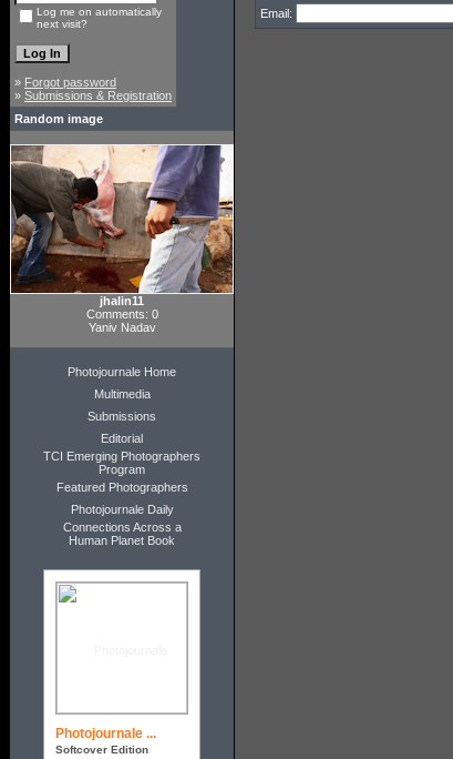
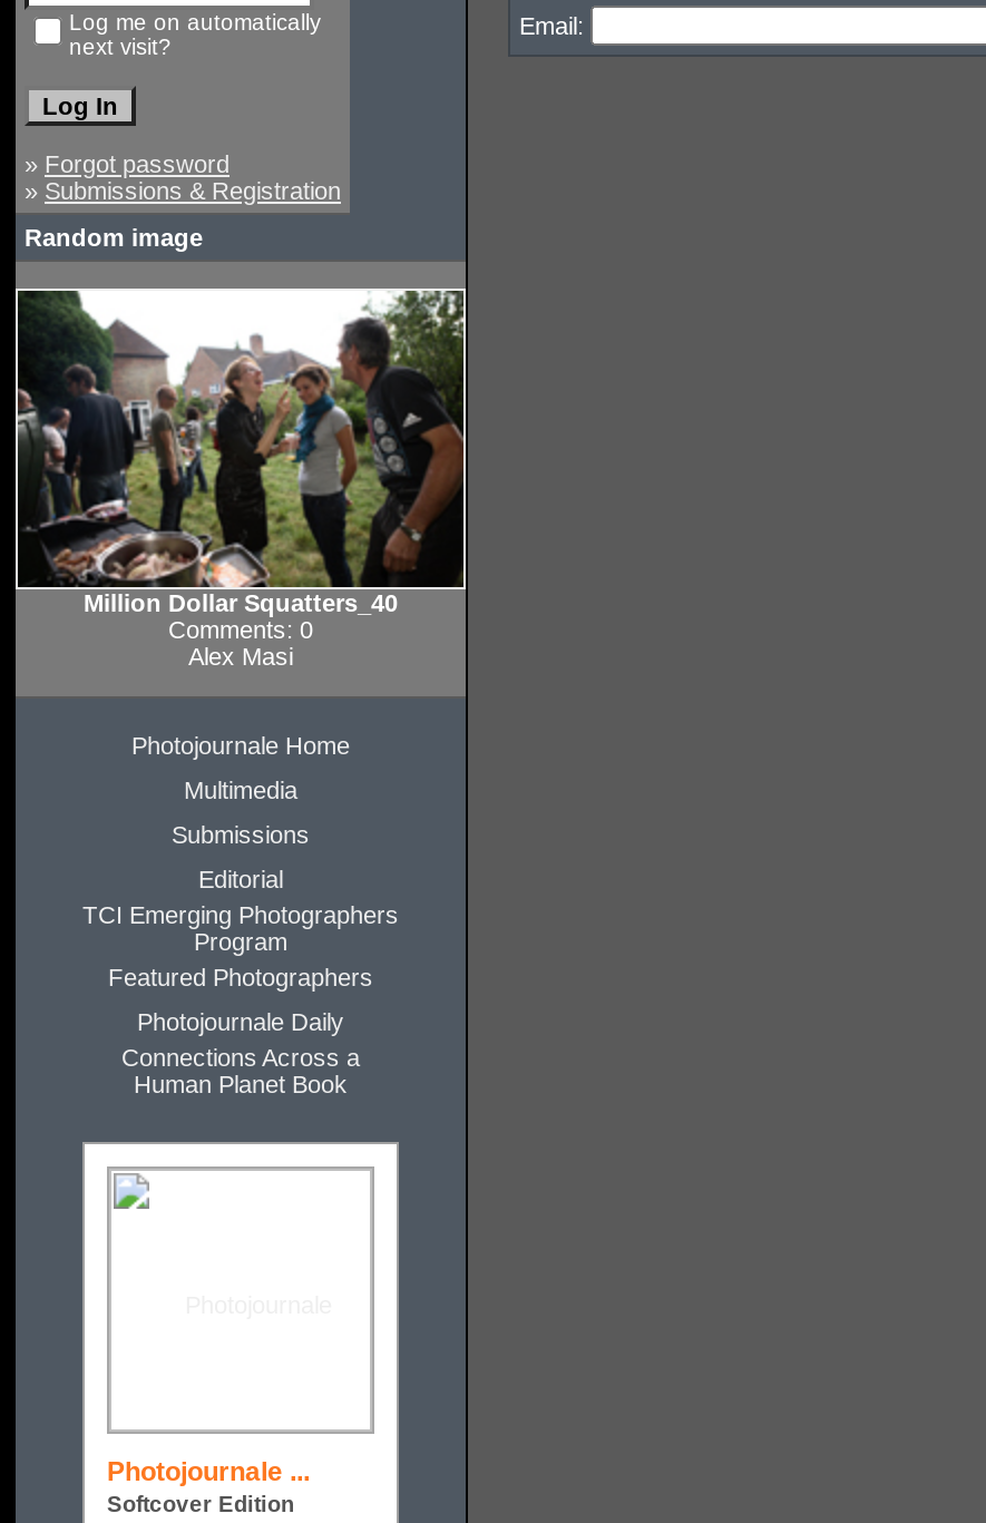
- [image]
- jhalin11
+ [image]
+ Million Dollar Squatters_40

- Yaniv Nadav
+ Alex Masi
